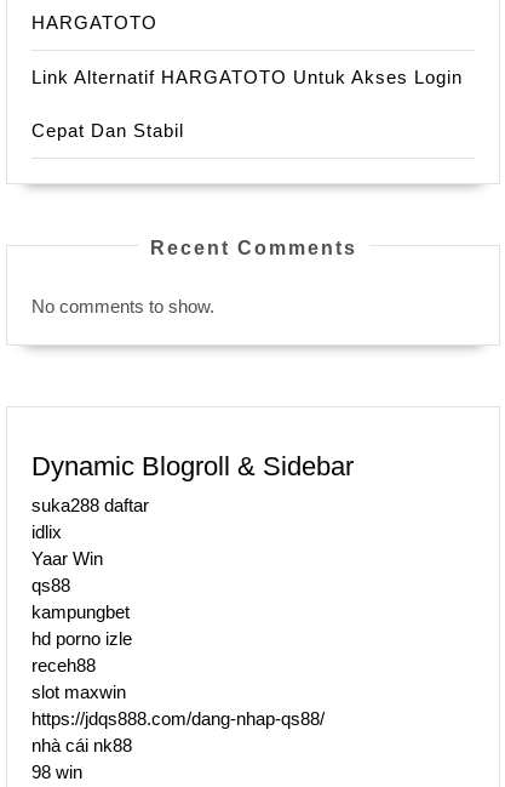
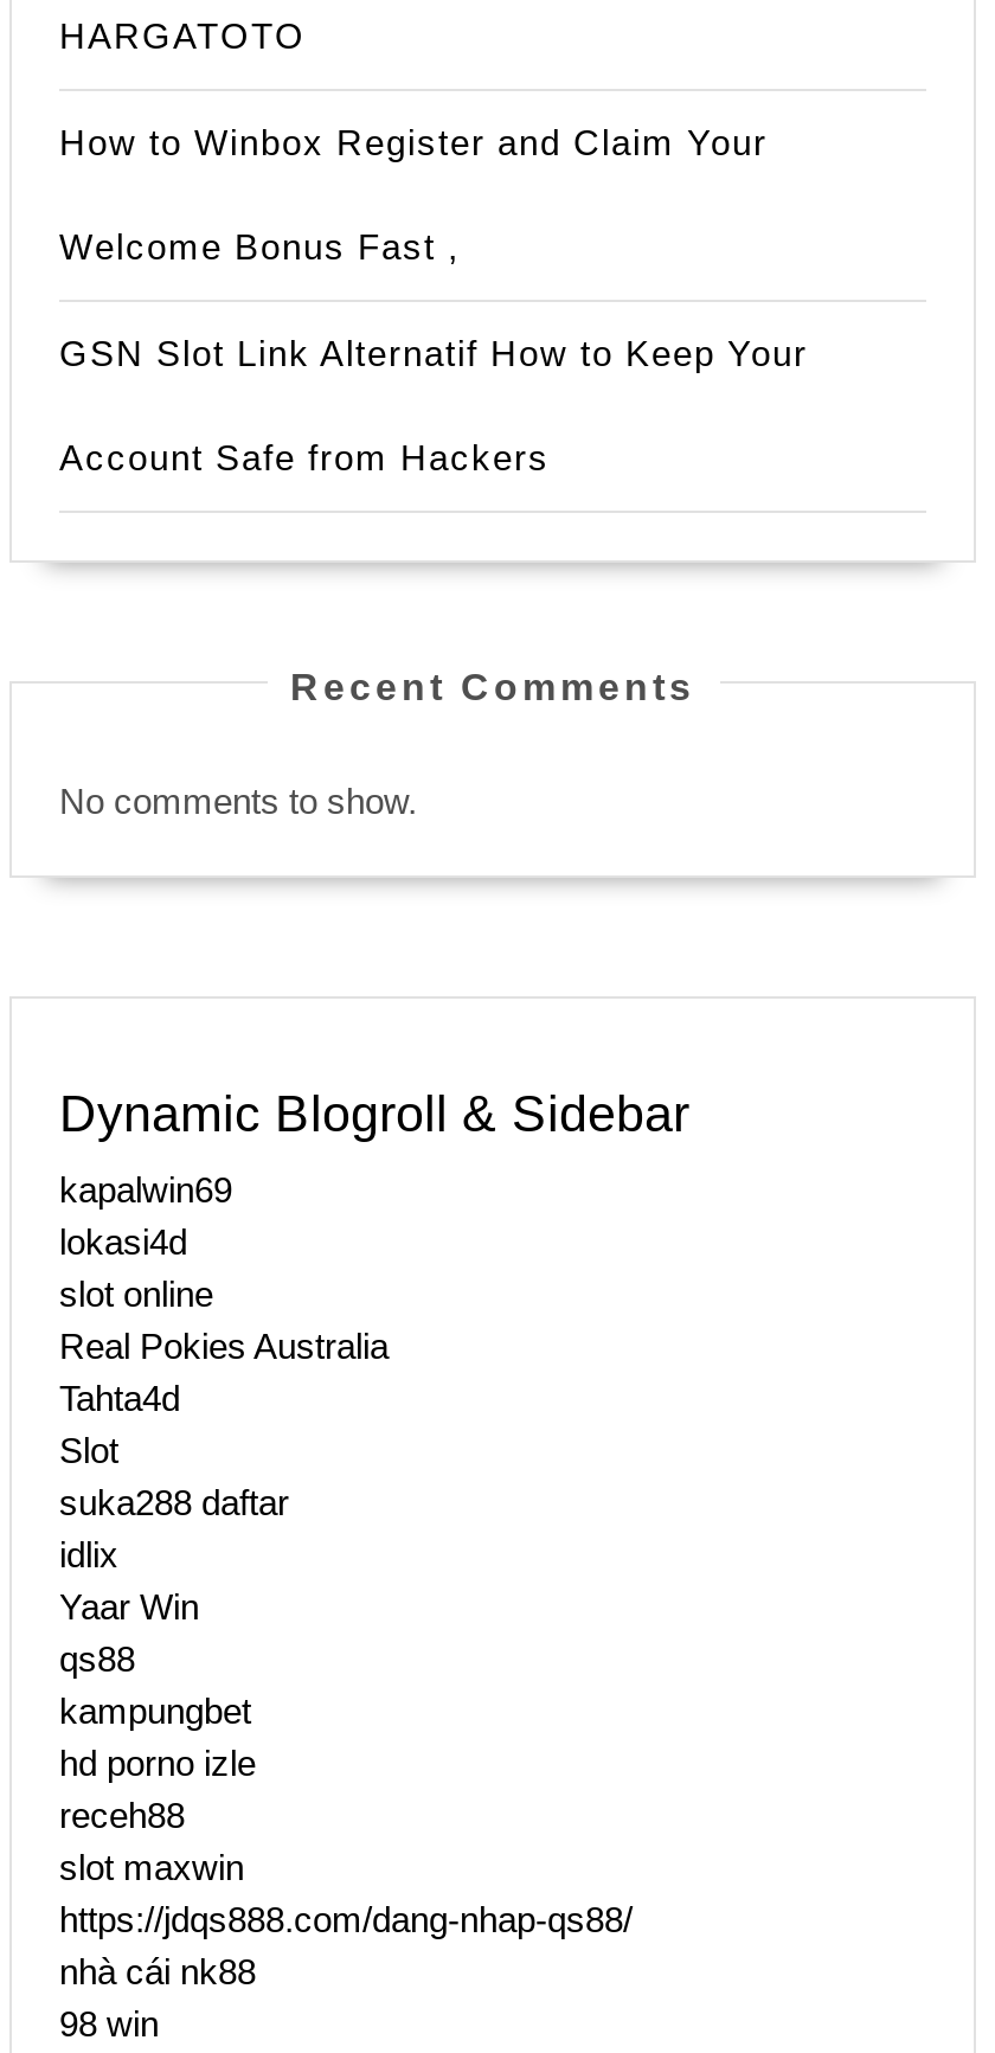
- Link Alternatif HARGATOTO Untuk Akses Login
- Cepat Dan Stabil
+ How to Winbox Register and Claim Your
+ Welcome Bonus Fast ,
+ GSN Slot Link Alternatif How to Keep Your
+ Account Safe from Hackers

+ kapalwin69
+ lokasi4d
+ slot online
+ Real Pokies Australia
+ Tahta4d
+ Slot
